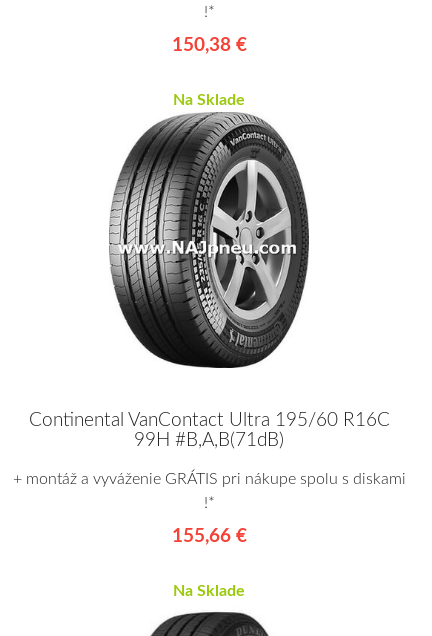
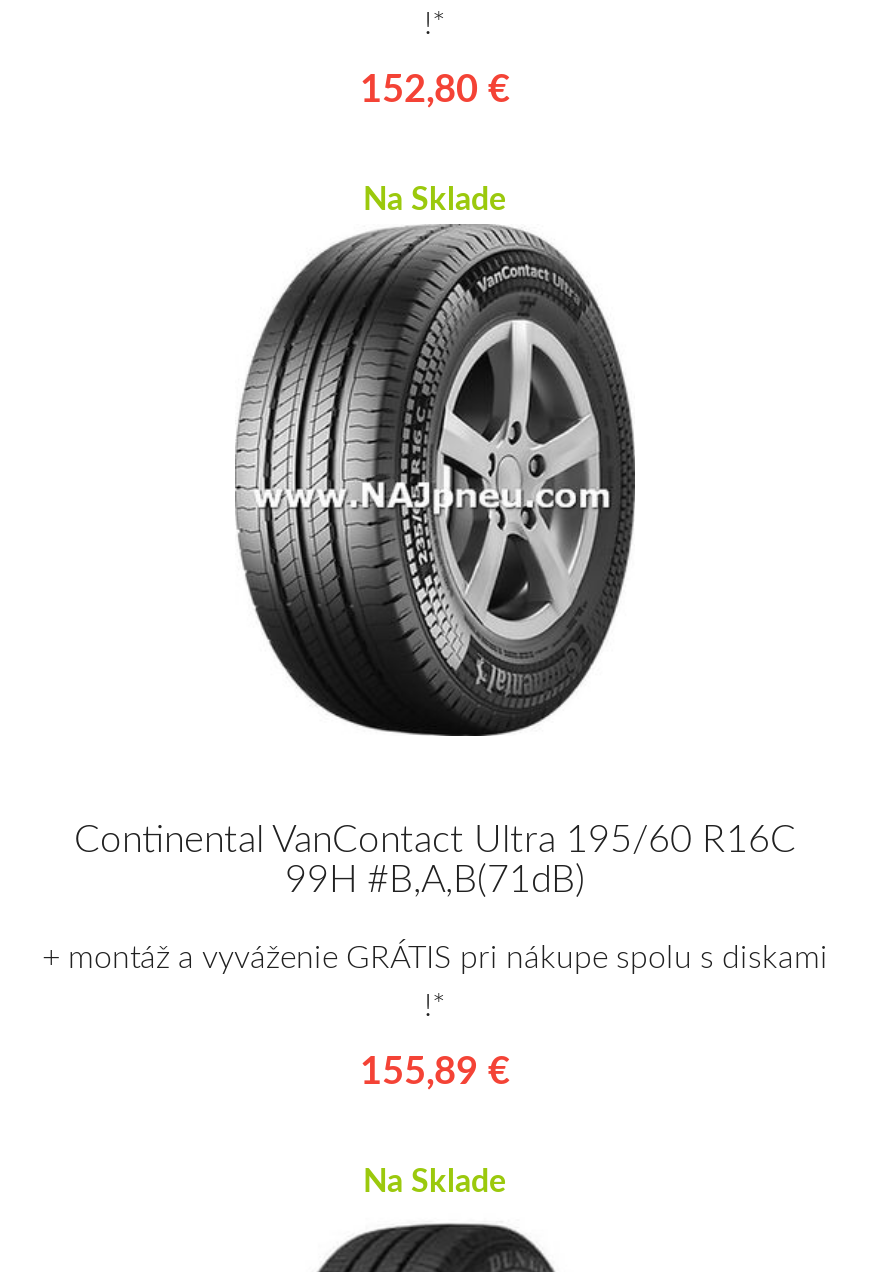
- 150,38 €
+ 152,80 €

- 155,66 €
+ 155,89 €
